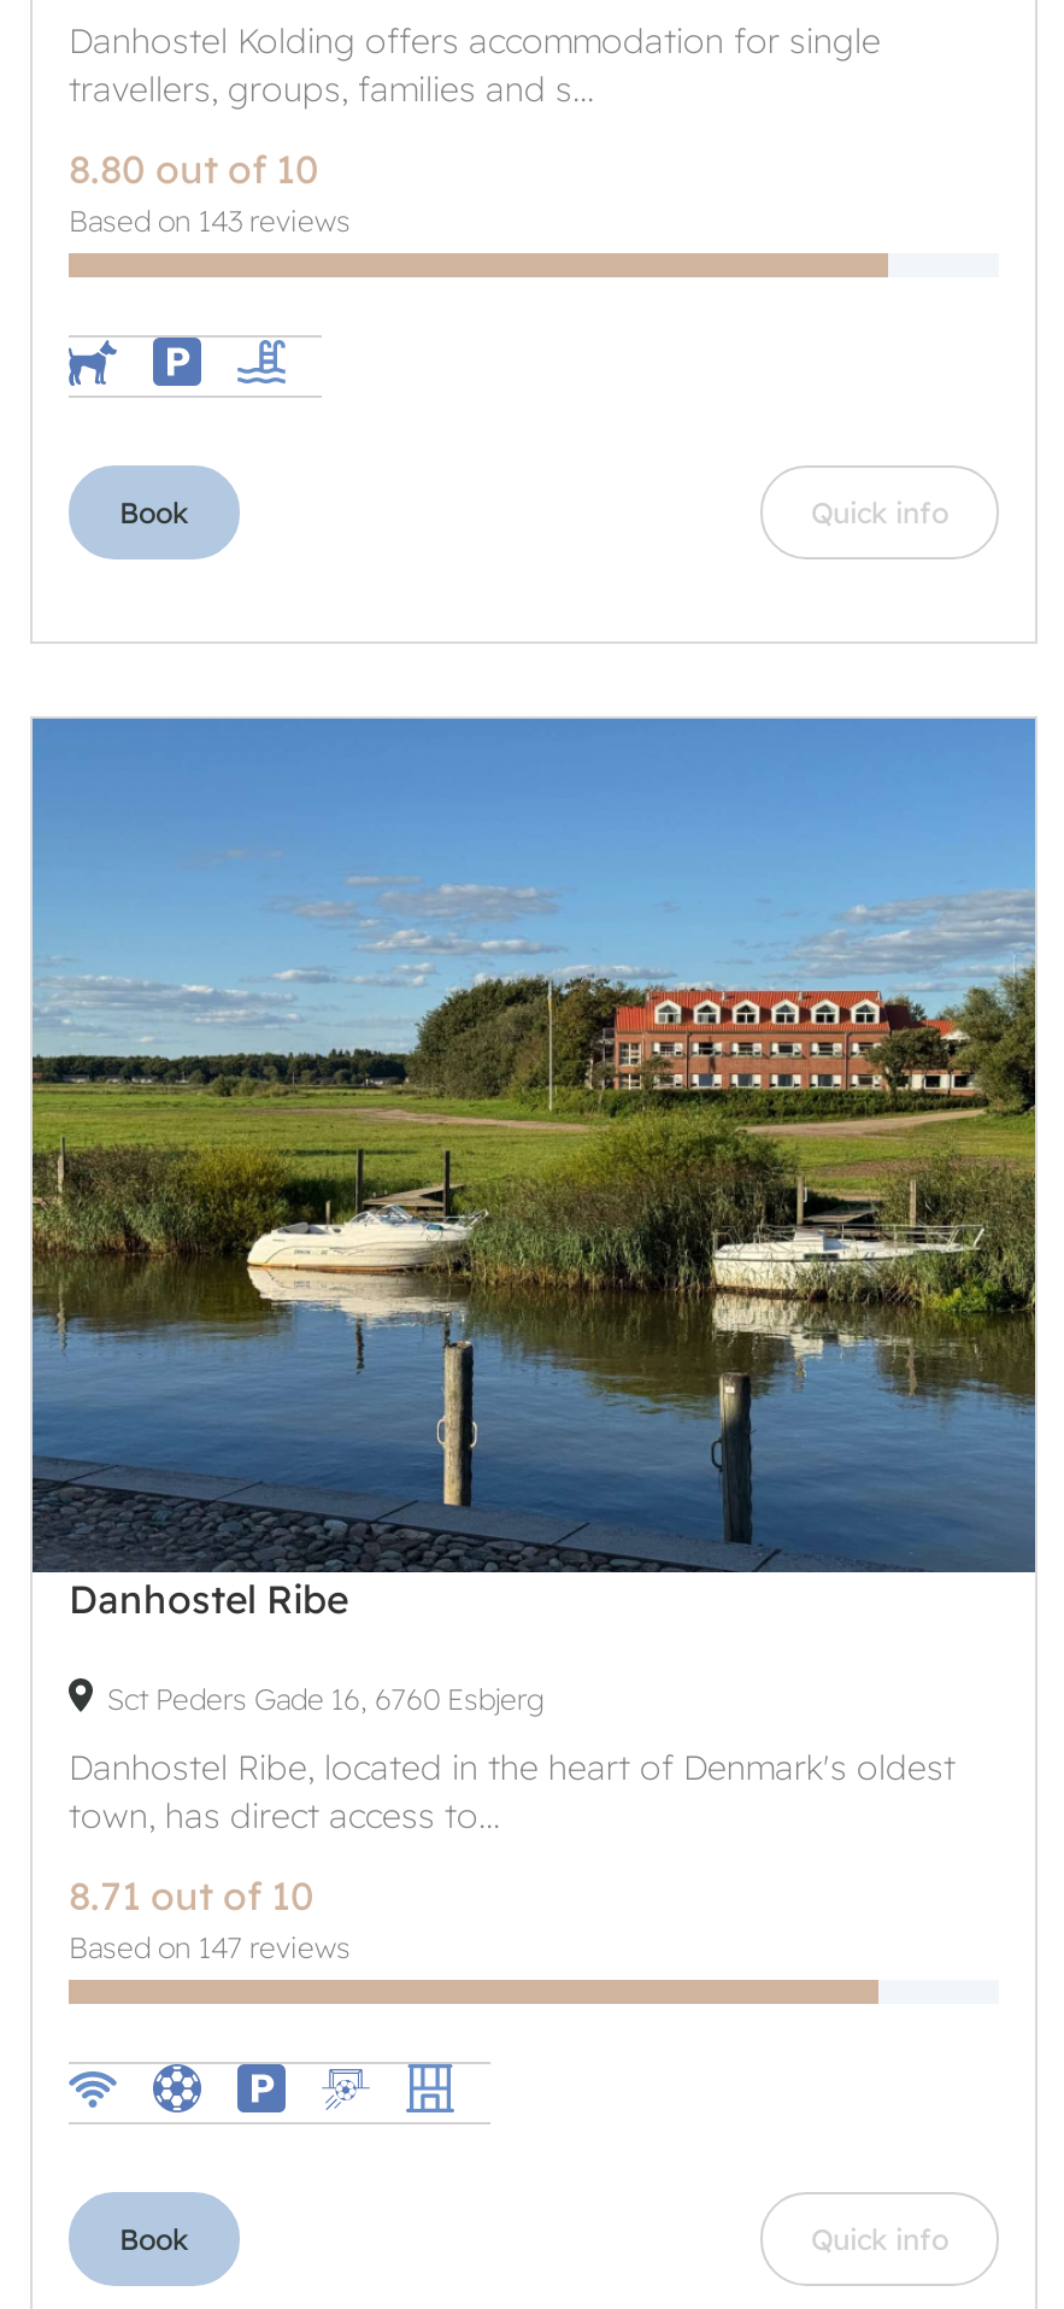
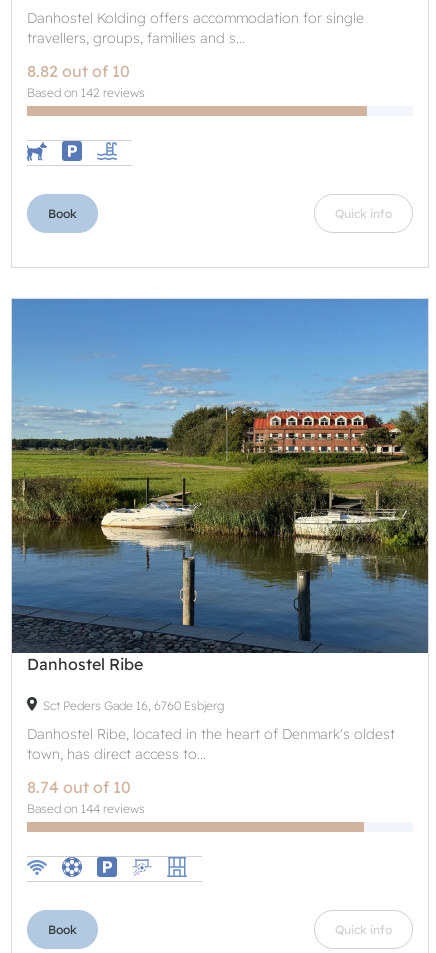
- 8.80 out of 10
+ 8.82 out of 10

- Based on 143 reviews
+ Based on 142 reviews

- 8.71 out of 10
+ 8.74 out of 10

- Based on 147 reviews
+ Based on 144 reviews
